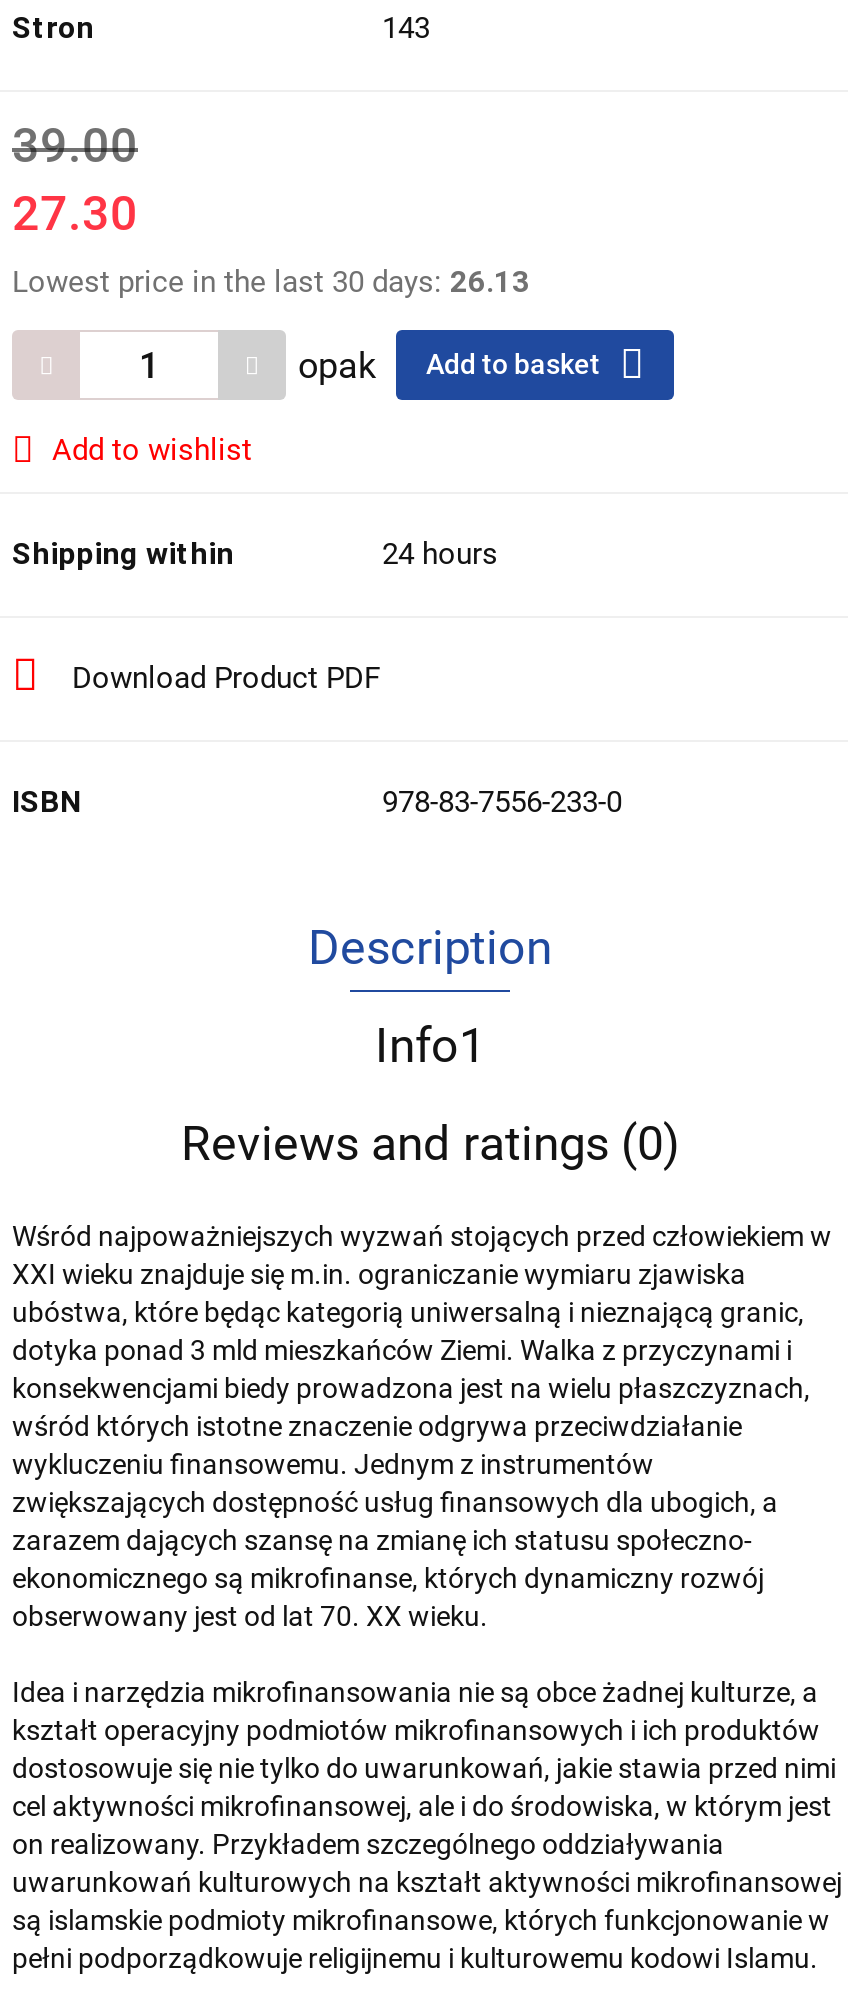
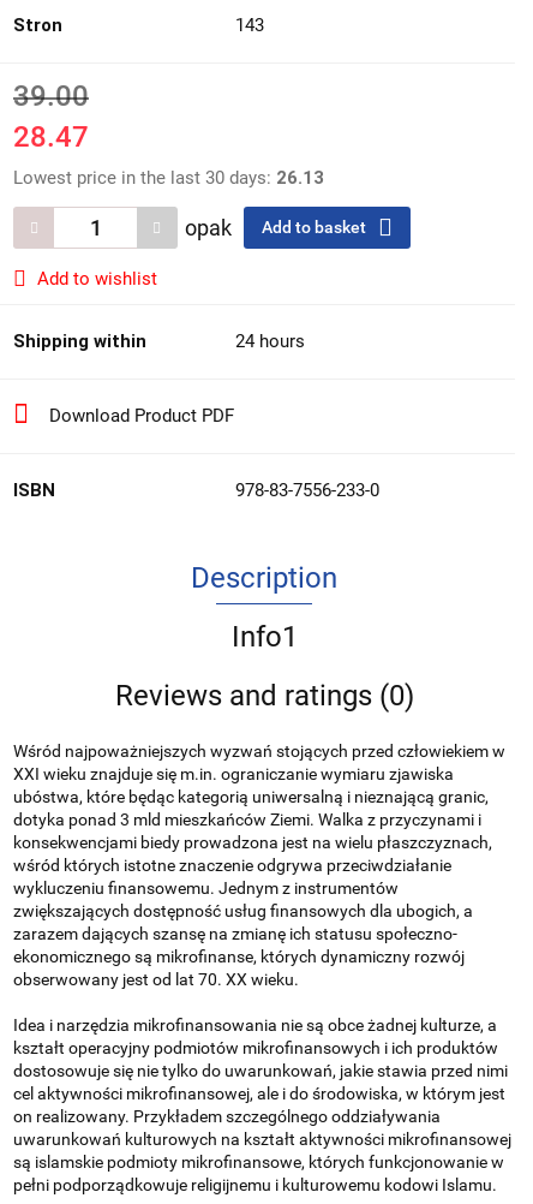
- 27.30
+ 28.47
